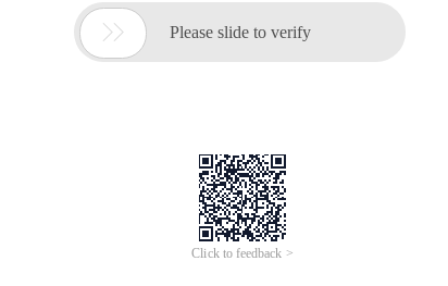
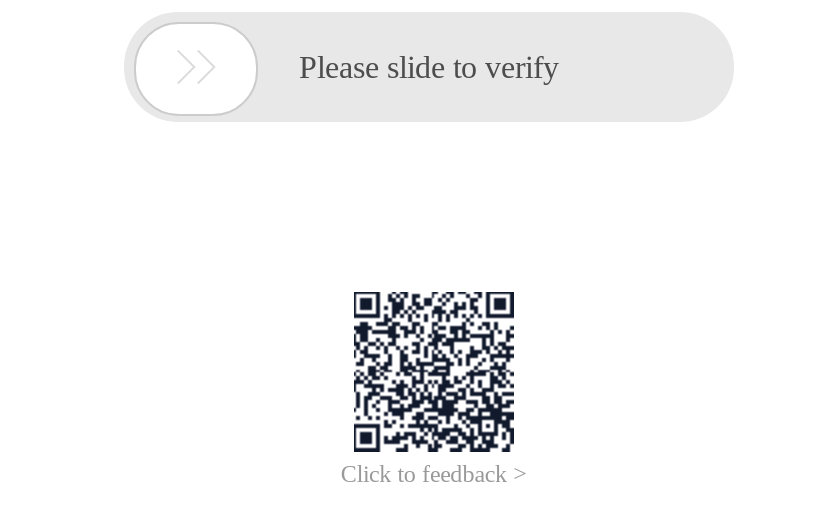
- [image]
+ [image]
